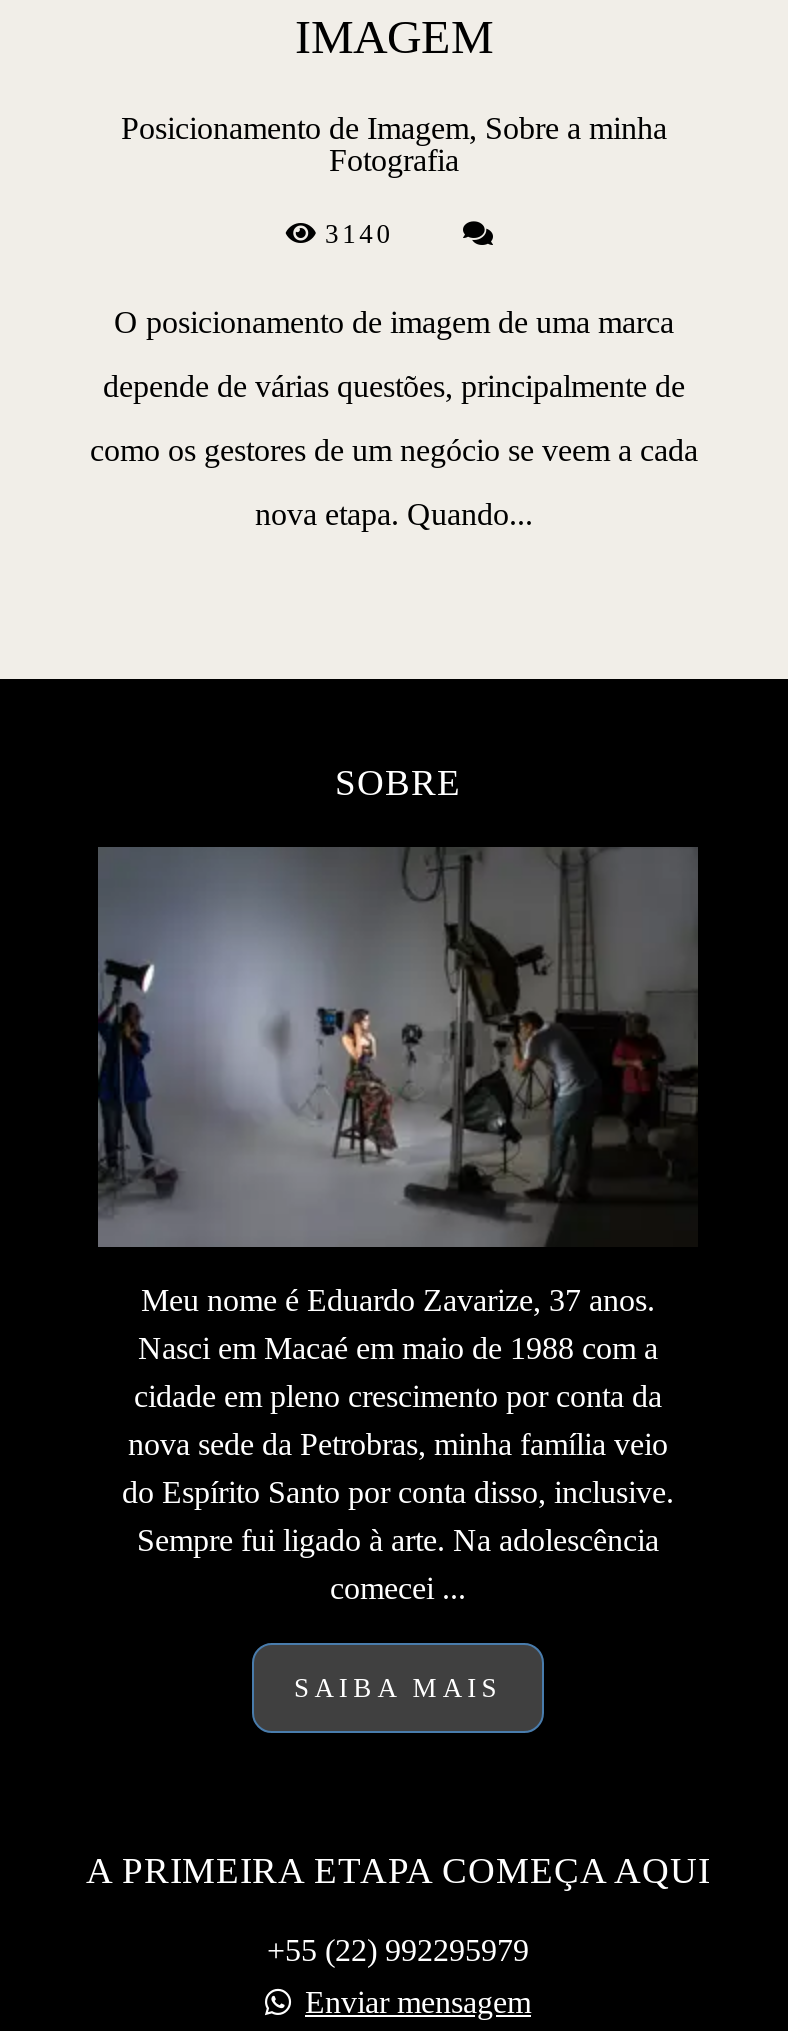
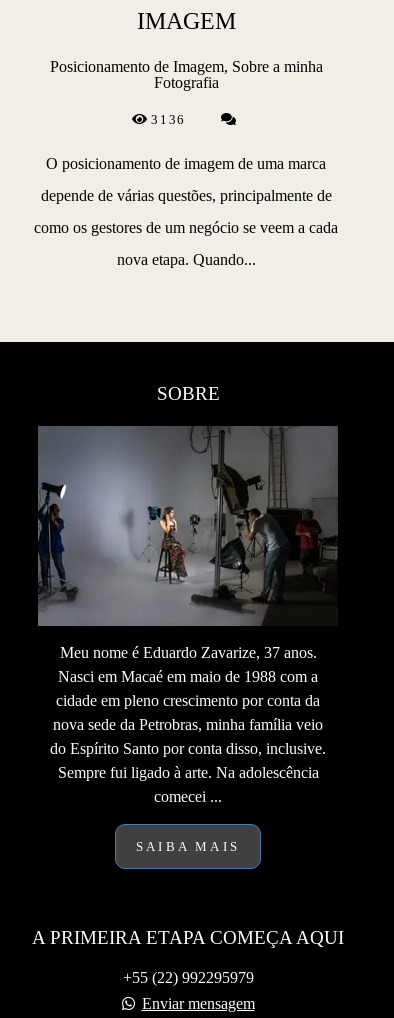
- 3140
+ 3136
